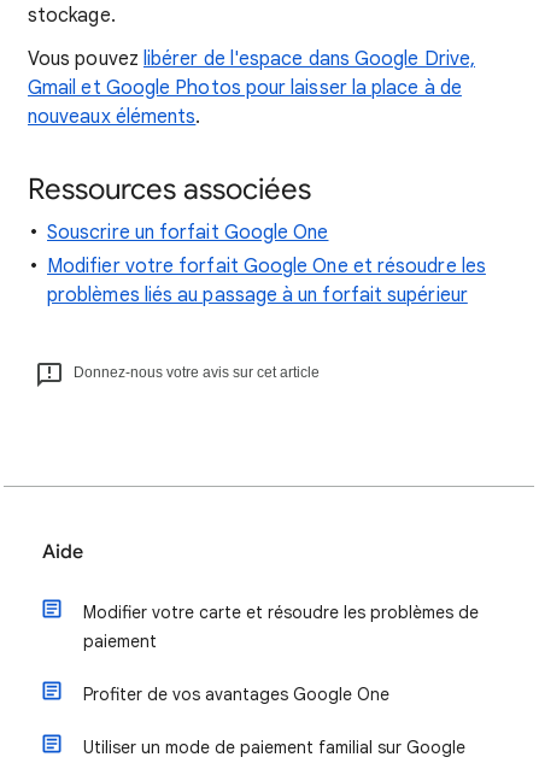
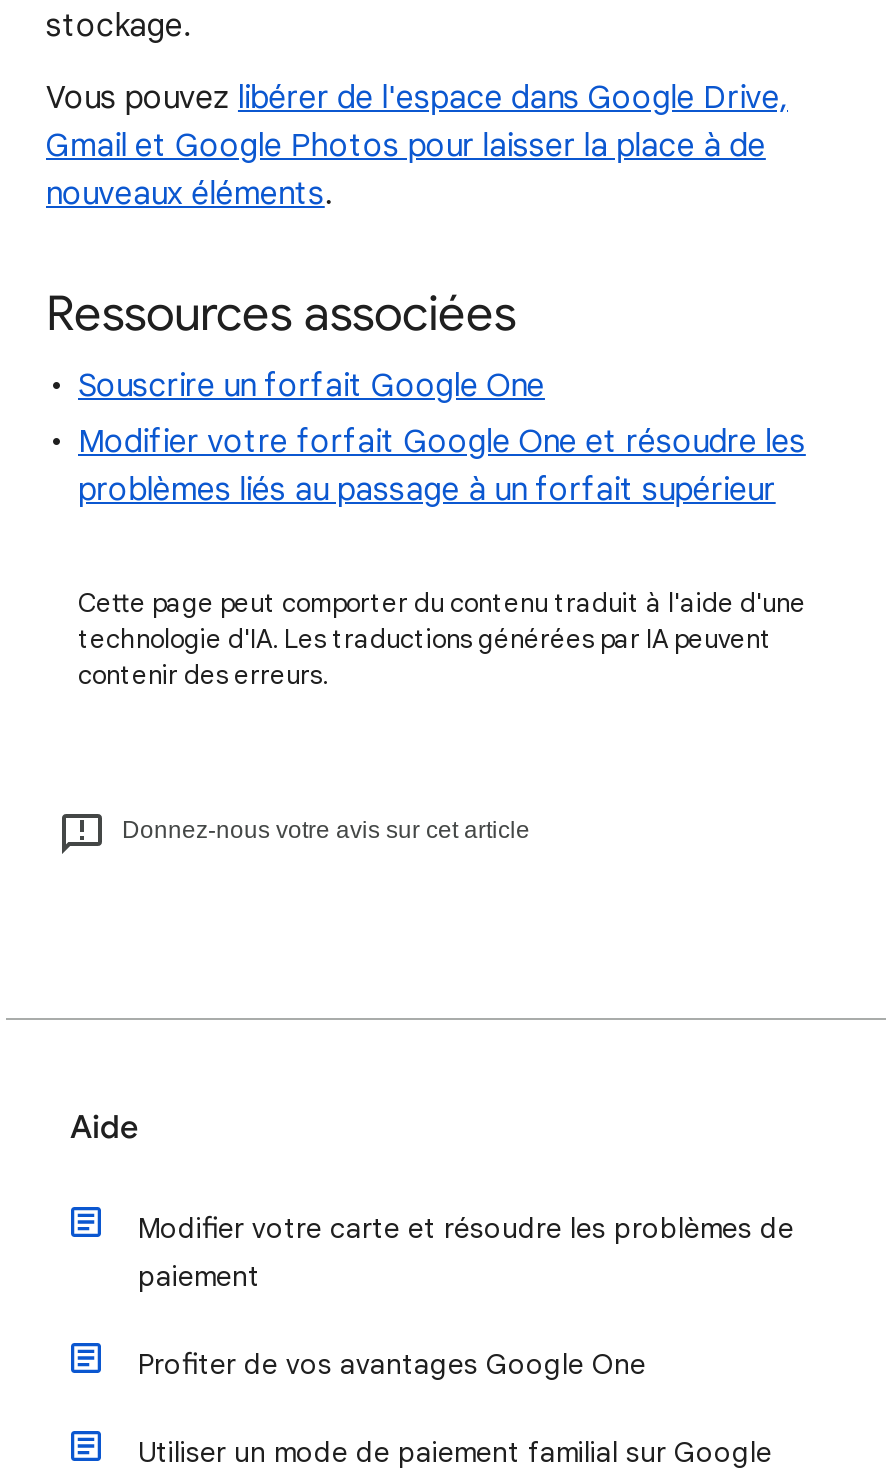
+ Cette page peut comporter du contenu traduit à l'aide d'une
+ technologie d'IA. Les traductions générées par IA peuvent
+ contenir des erreurs.
